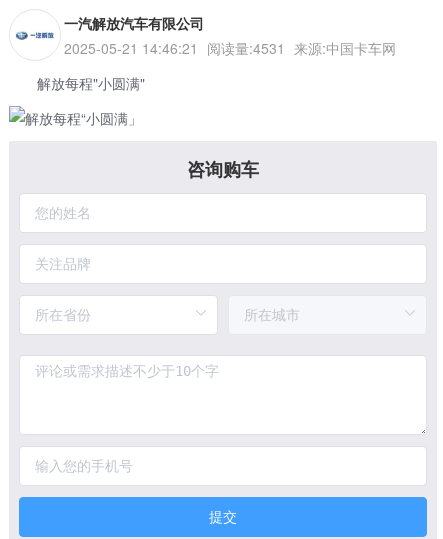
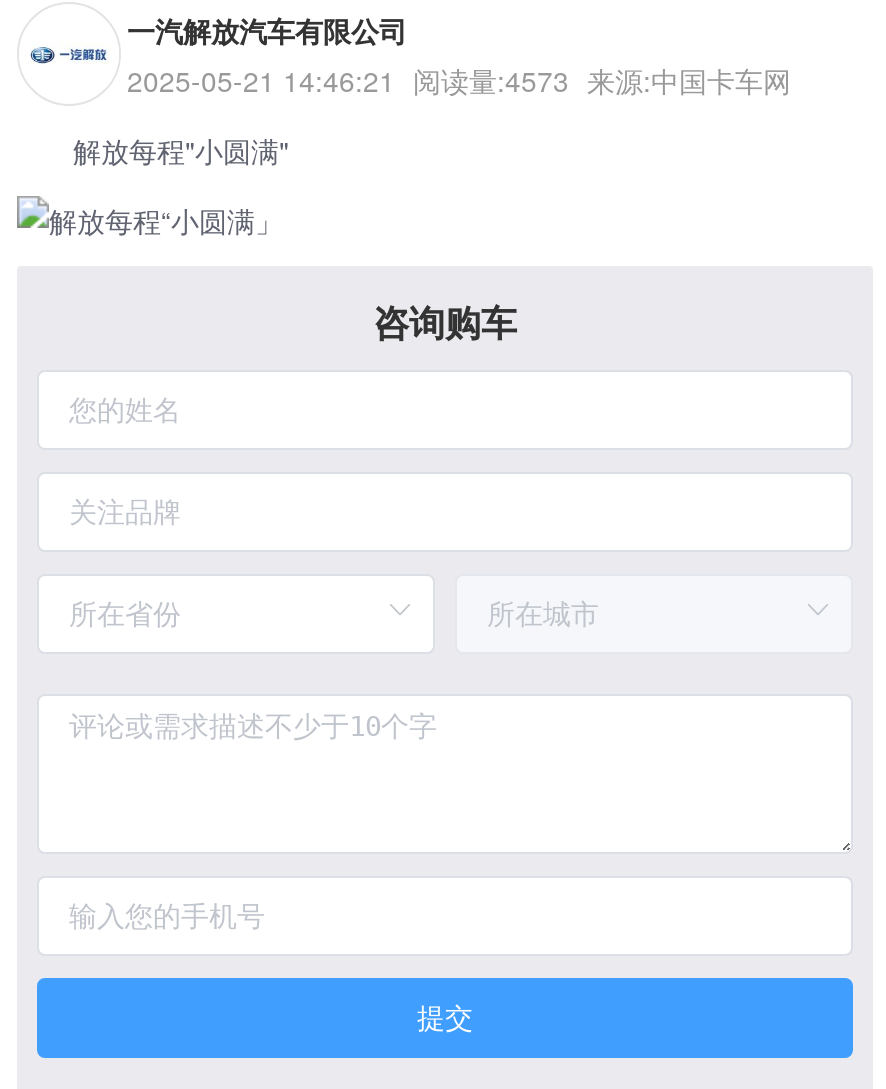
- 2025-05-21 14:46:21 阅读量:4531 来源:中国卡车网
+ 2025-05-21 14:46:21 阅读量:4573 来源:中国卡车网
